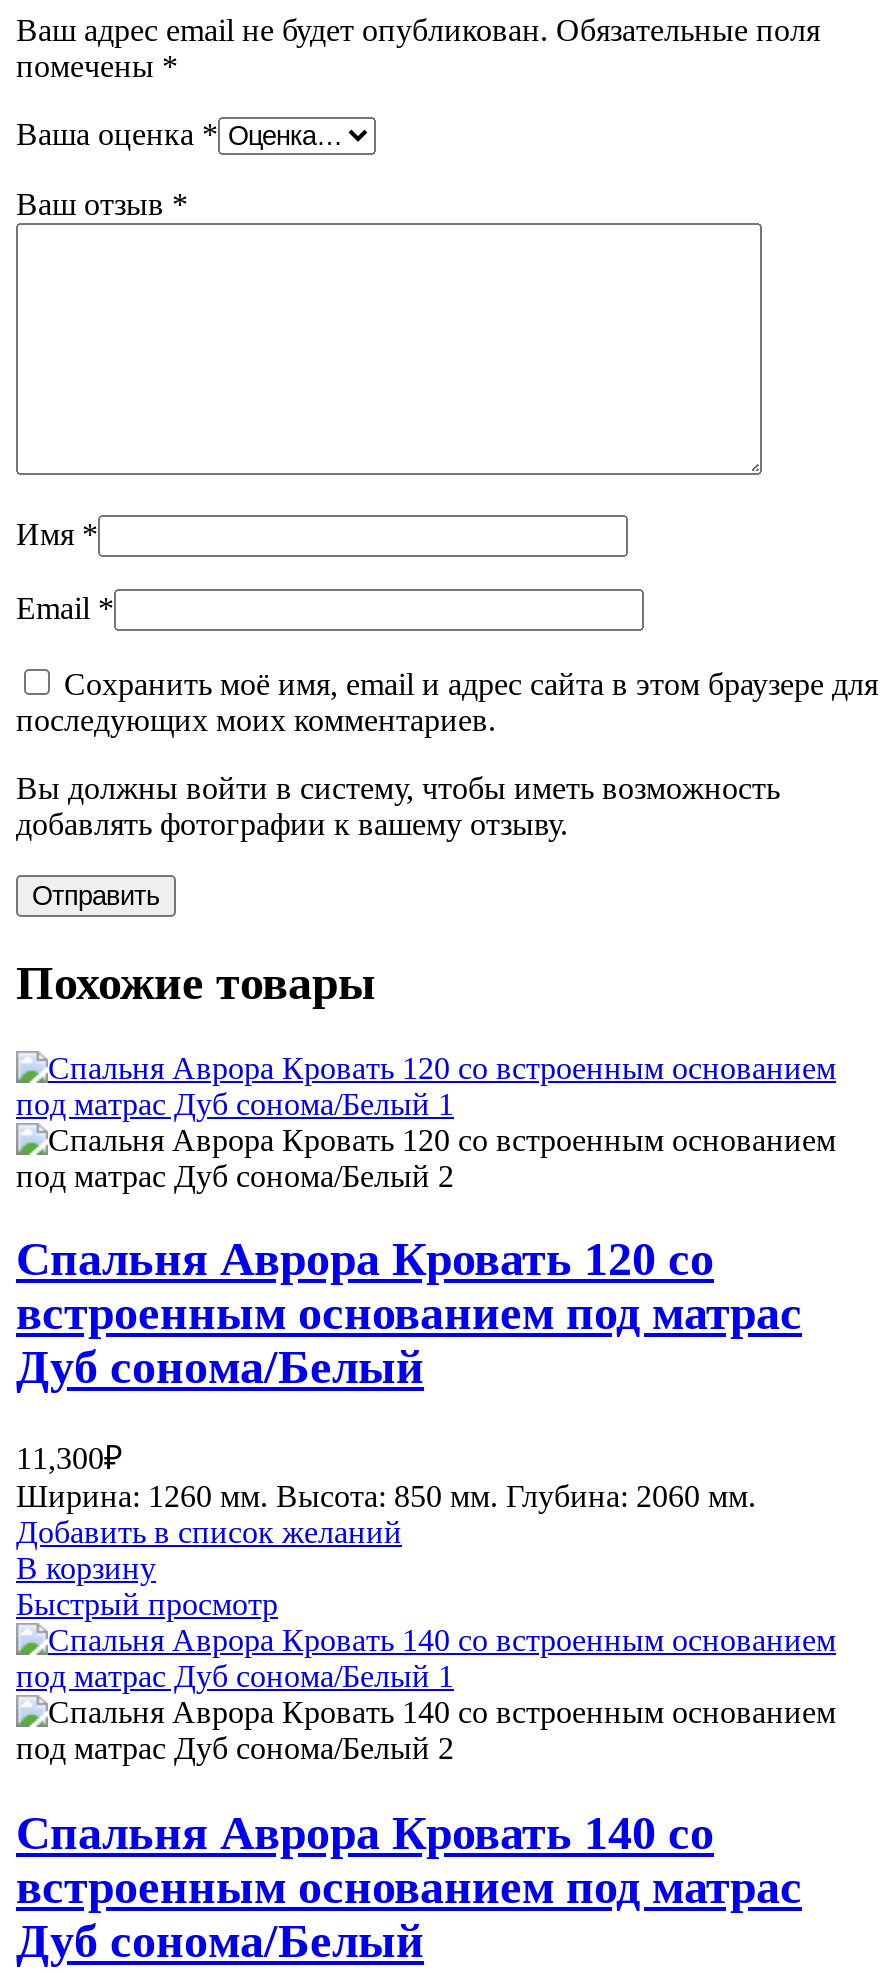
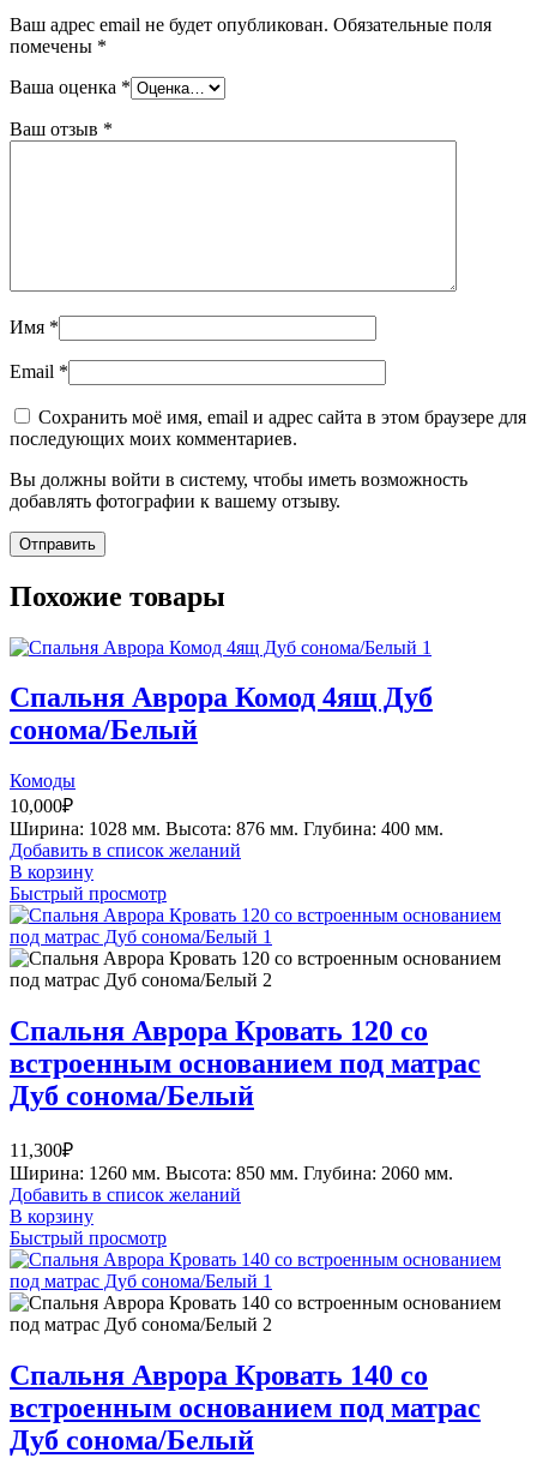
+ Спальня Аврора Комод 4ящ Дуб
+ сонома/Белый
+ Комоды
+ 10,000₽
+ Ширина: 1028 мм. Высота: 876 мм. Глубина: 400 мм.
+ Добавить в список желаний
+ В корзину
+ Быстрый просмотр
